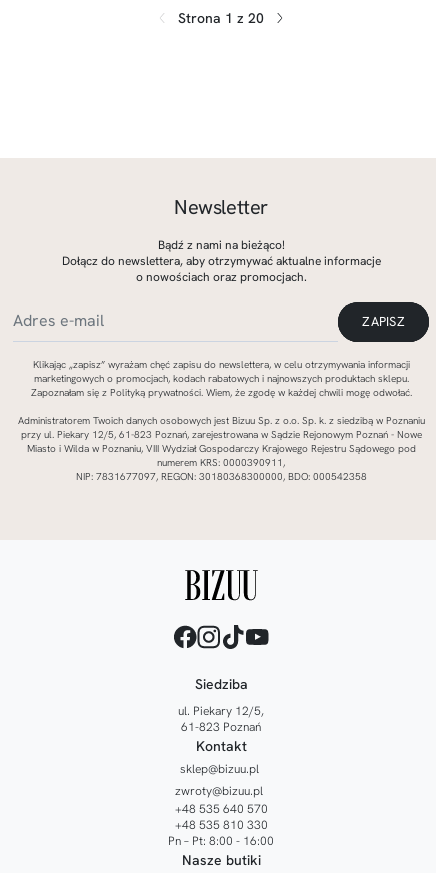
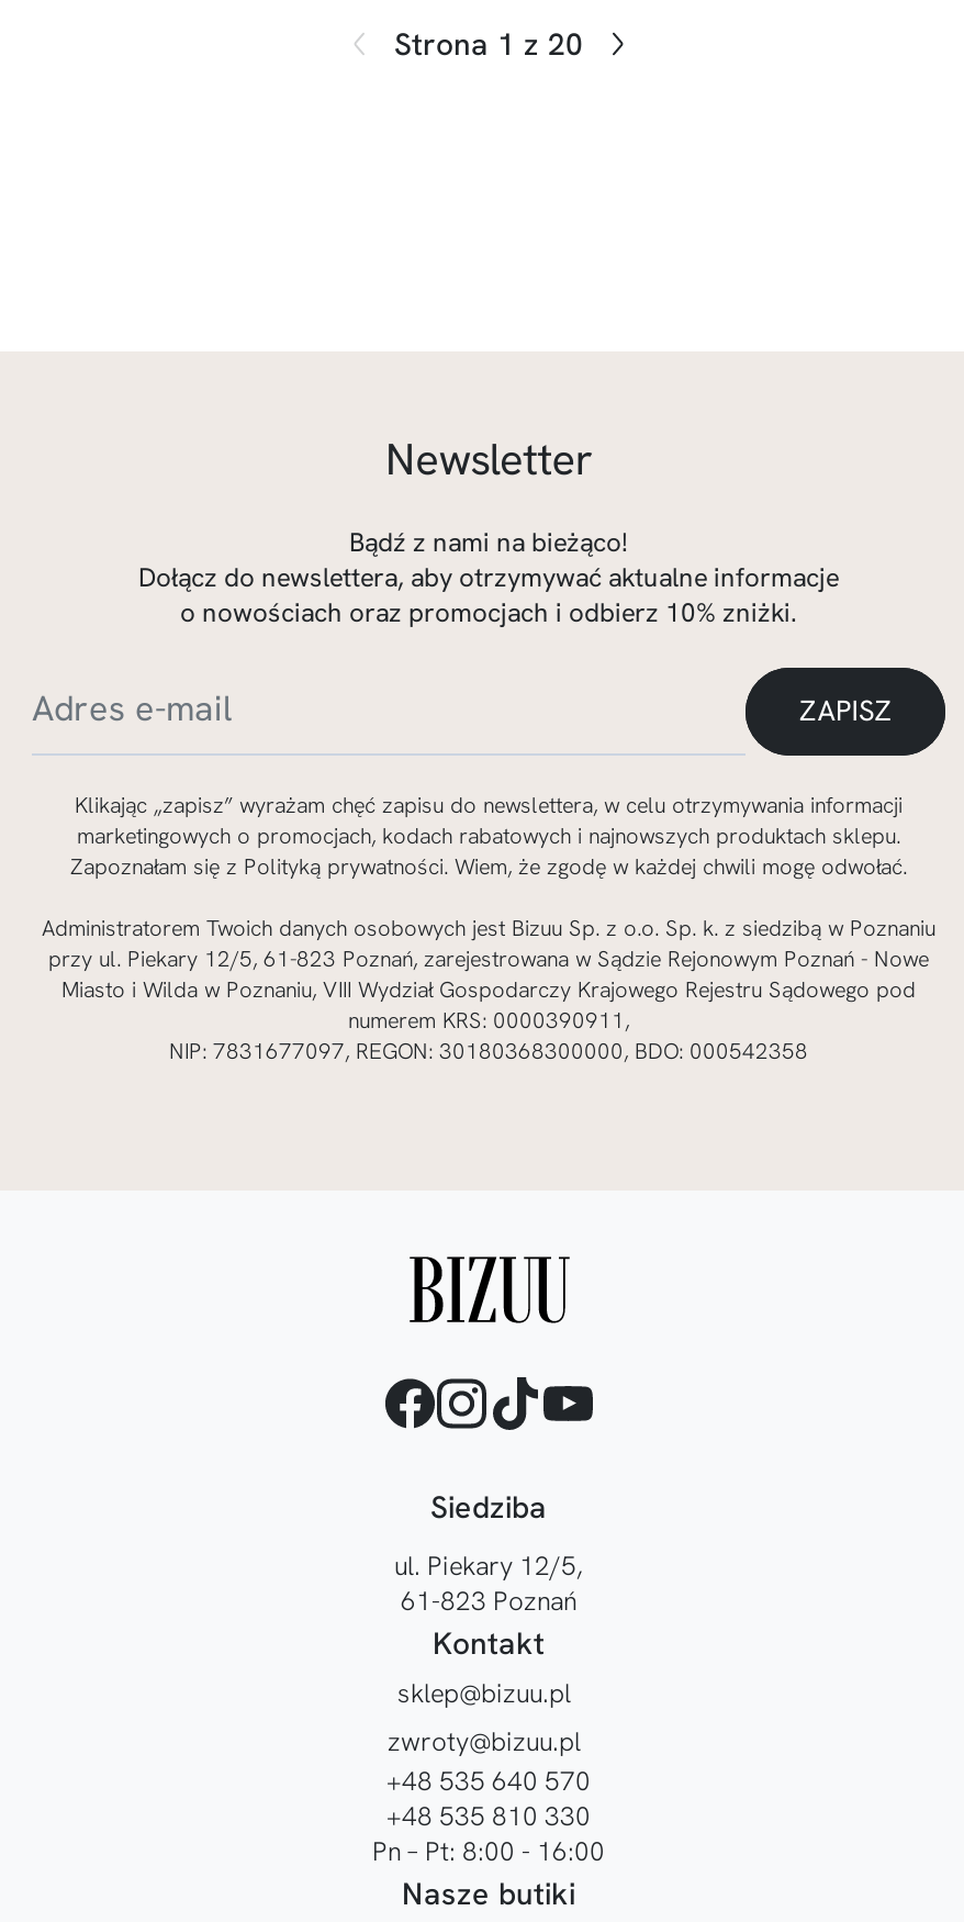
- o nowościach oraz promocjach.
+ o nowościach oraz promocjach i odbierz 10% zniżki.
